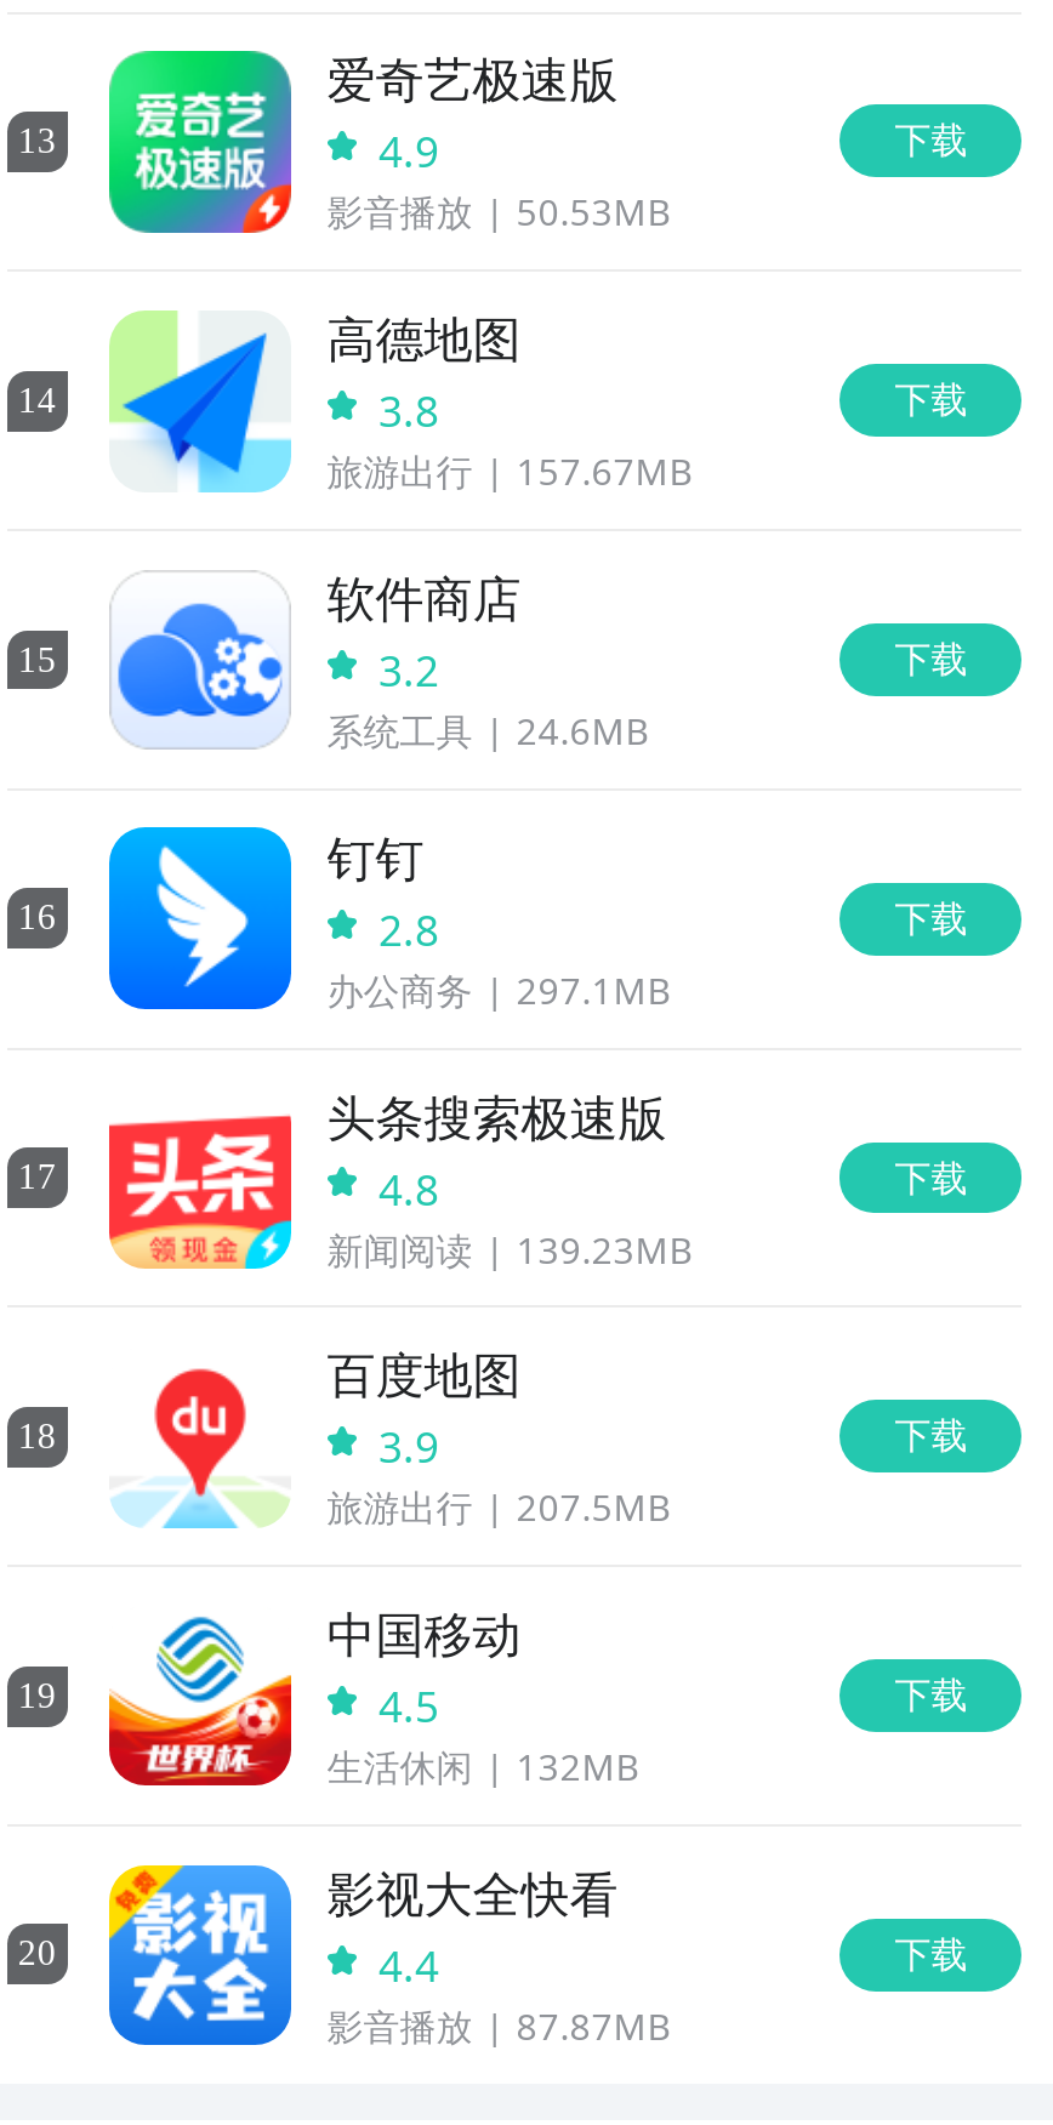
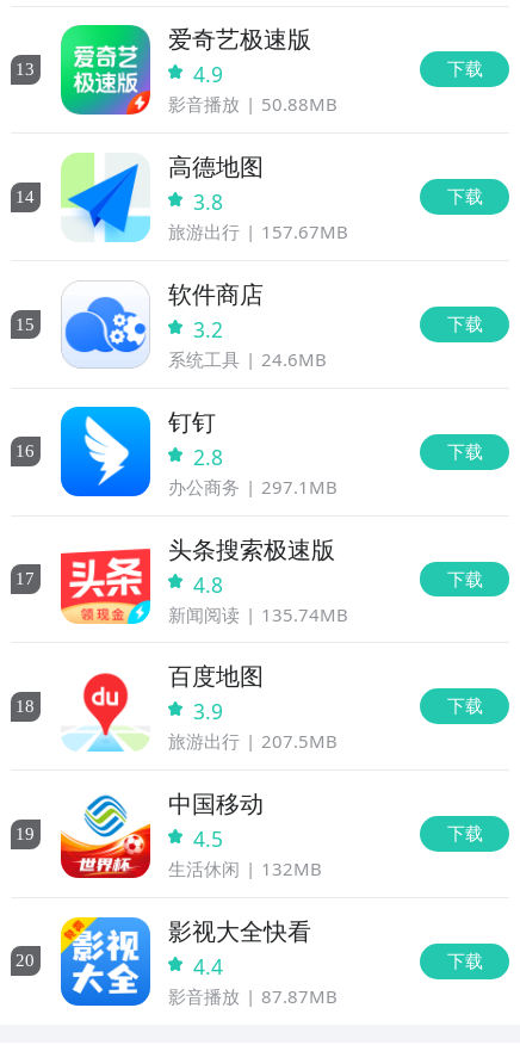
- 影音播放 50.53MB
+ 影音播放 50.88MB

- 新闻阅读 139.23MB
+ 新闻阅读 135.74MB
